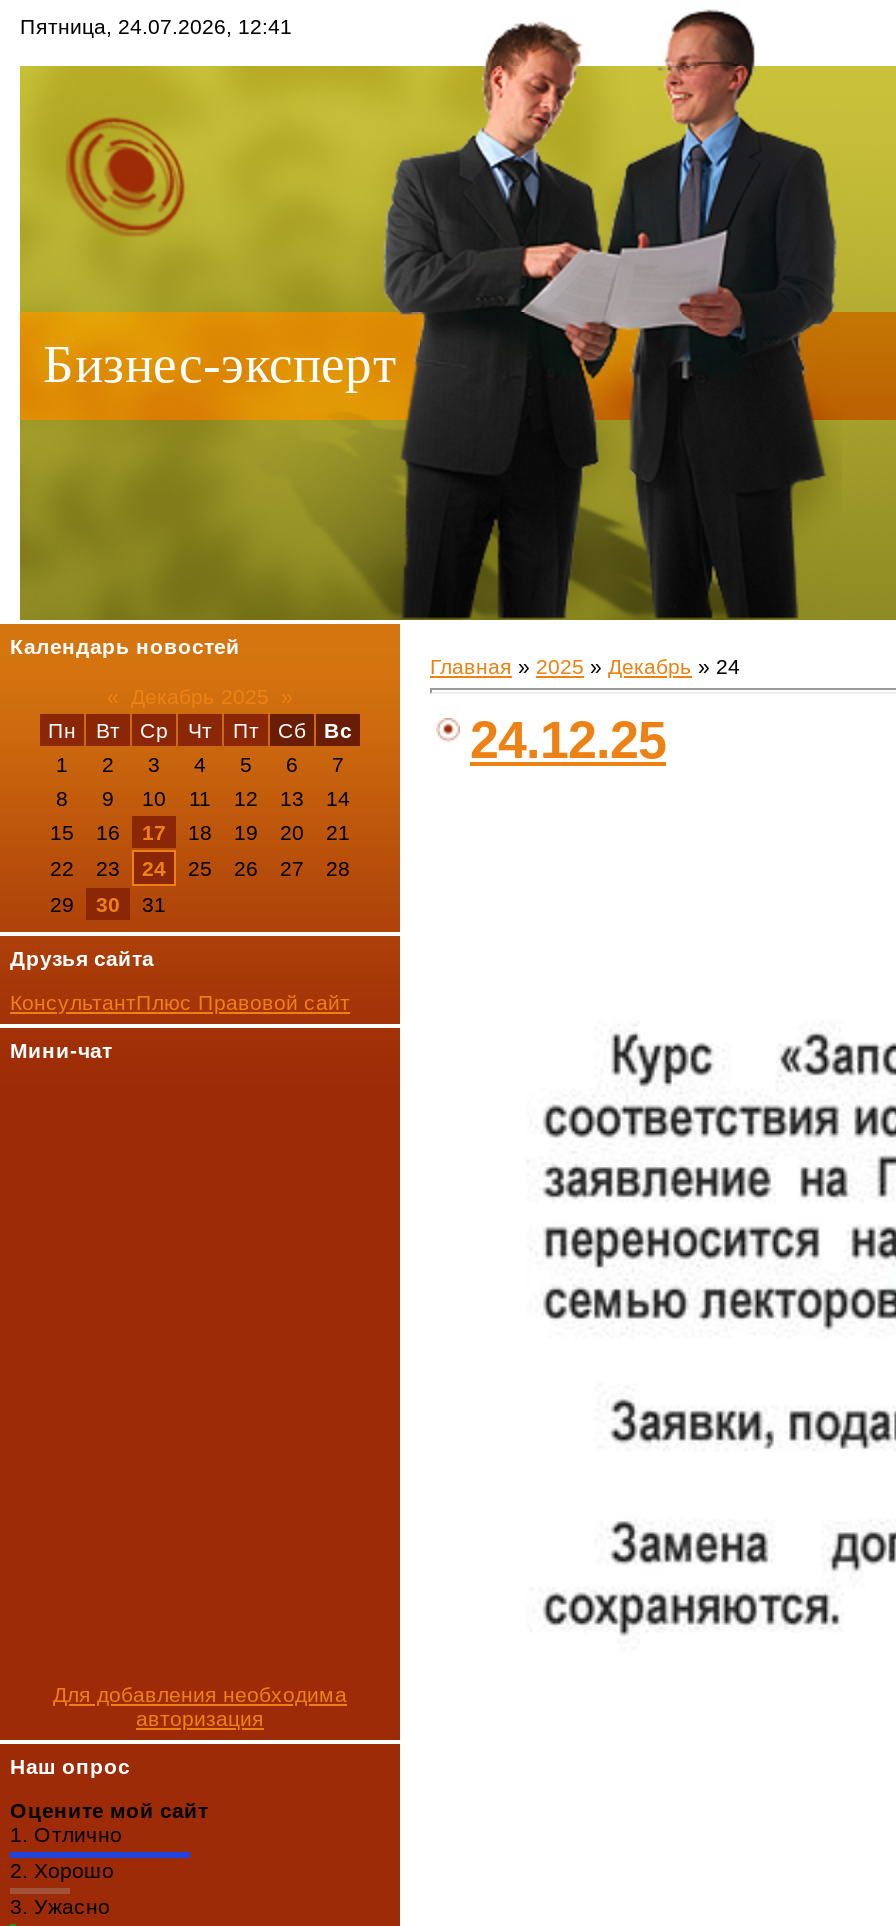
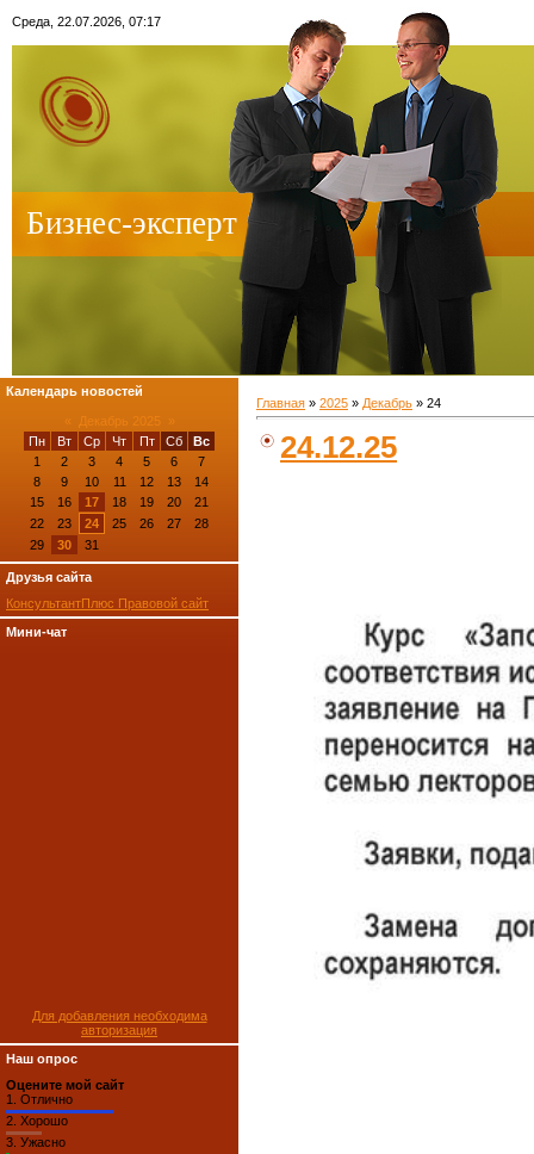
- Пятница, 24.07.2026, 12:41
+ Среда, 22.07.2026, 07:17
